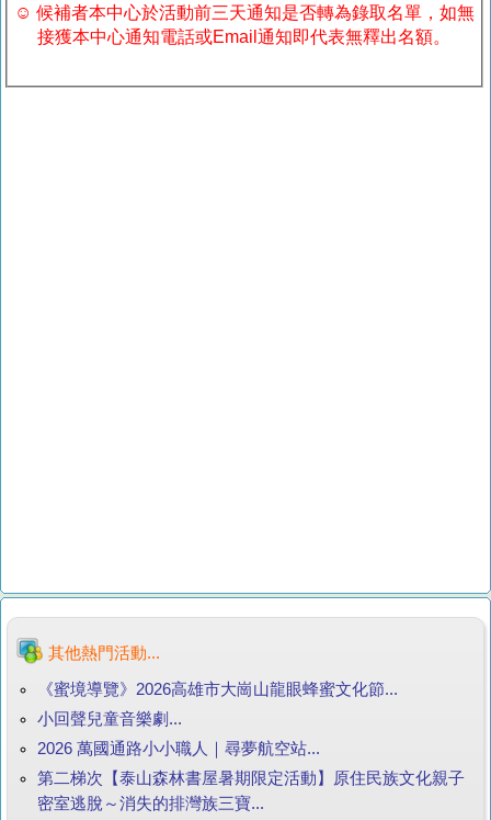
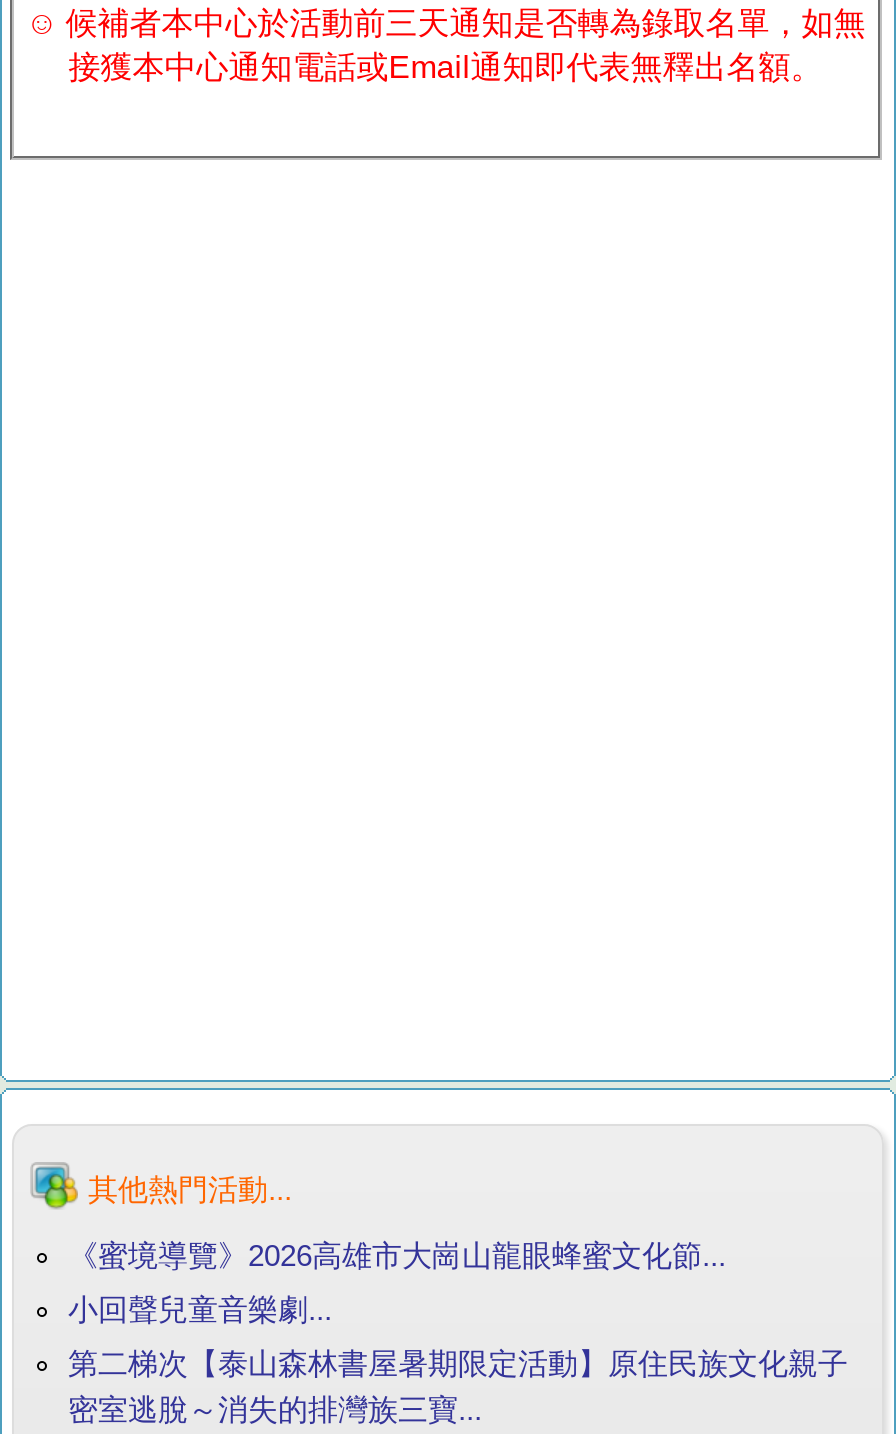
- 2026 萬國通路小小職人｜尋夢航空站...
